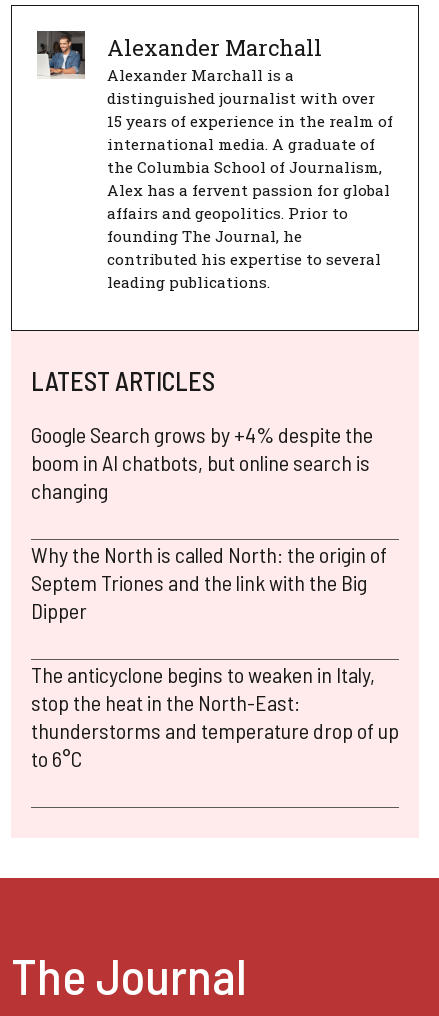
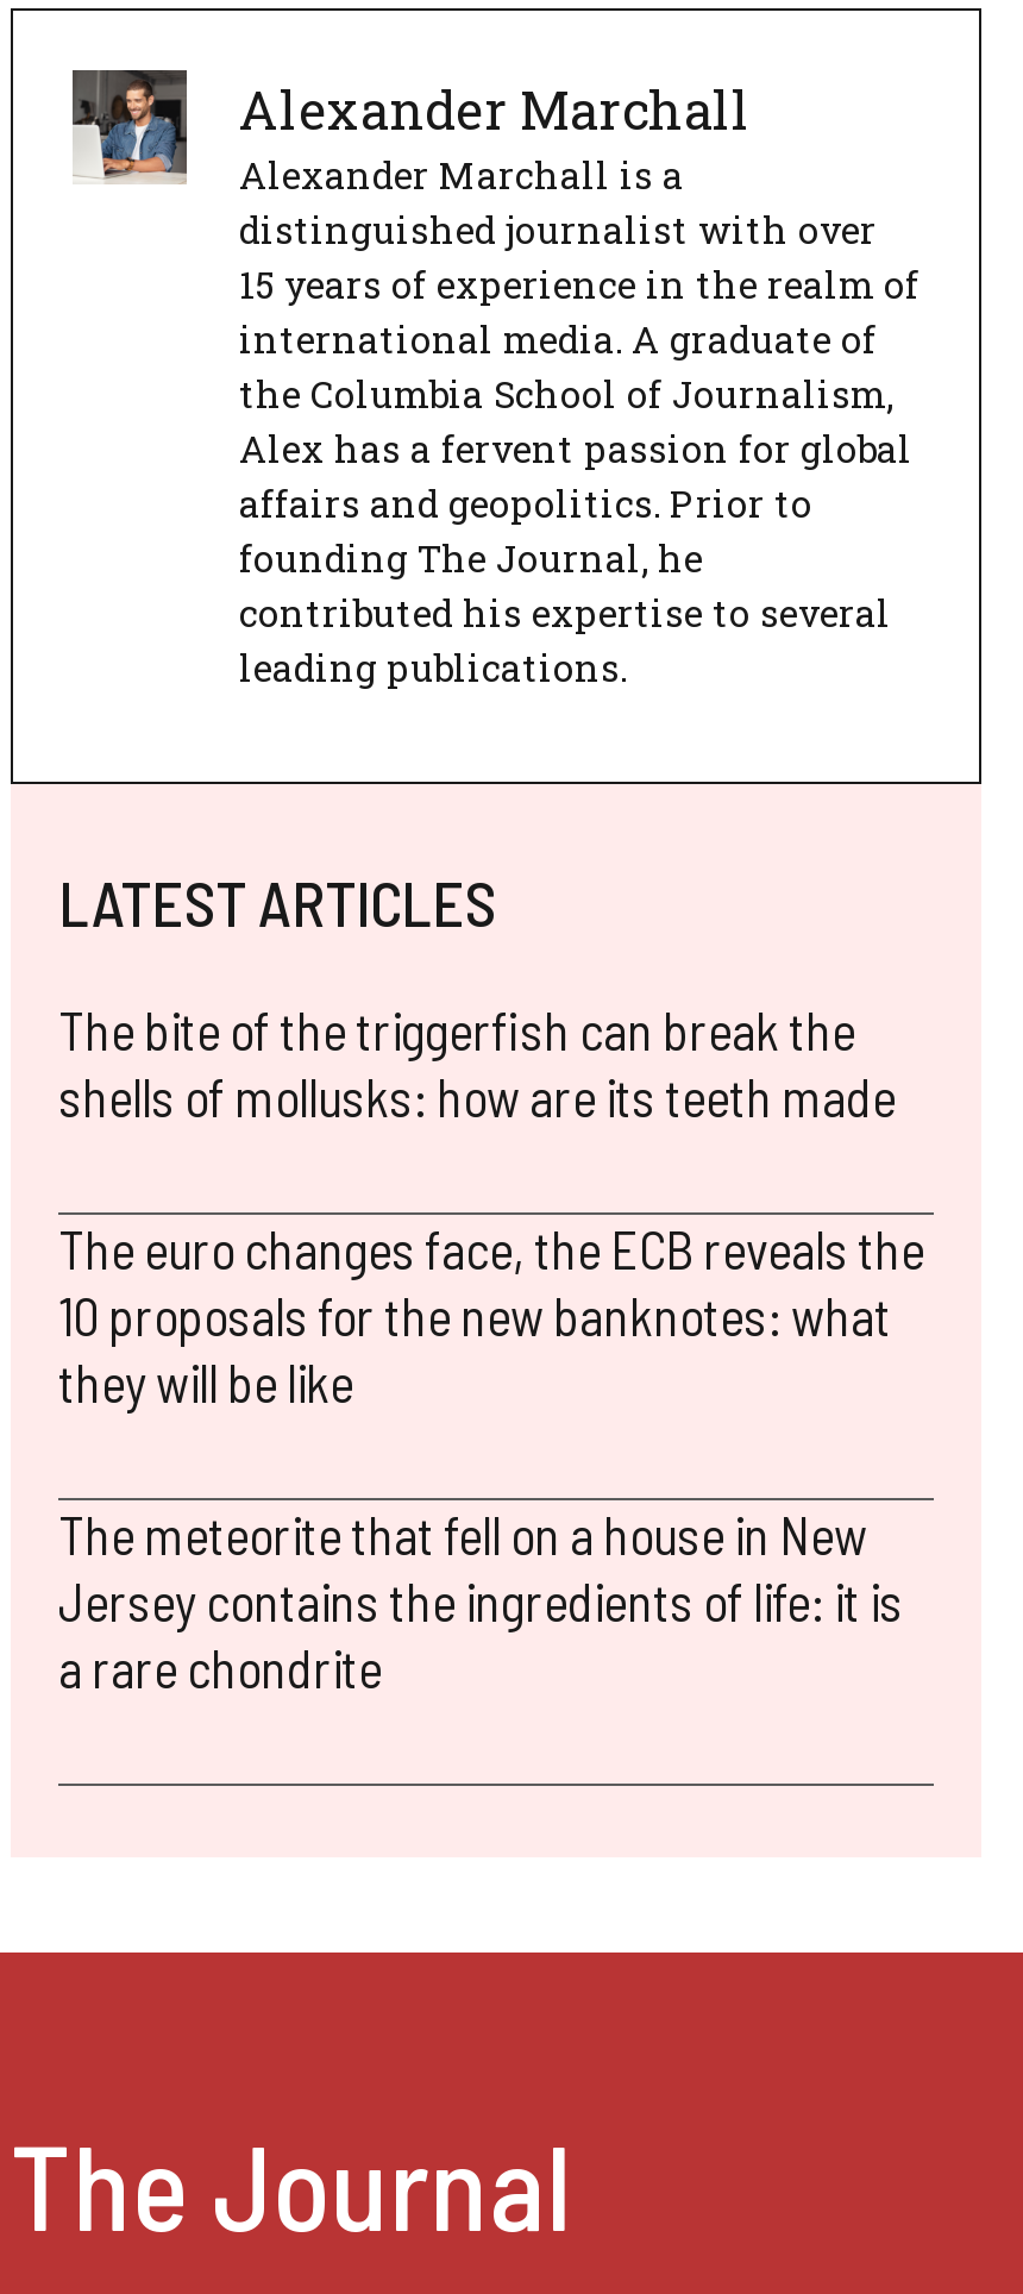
- Google Search grows by +4% despite the
- boom in AI chatbots, but online search is
- changing
+ The bite of the triggerfish can break the
+ shells of mollusks: how are its teeth made

- Why the North is called North: the origin of
- Septem Triones and the link with the Big
- Dipper
+ The euro changes face, the ECB reveals the
+ 10 proposals for the new banknotes: what
+ they will be like

- The anticyclone begins to weaken in Italy,
- stop the heat in the North-East:
- thunderstorms and temperature drop of up
- to 6°C
+ The meteorite that fell on a house in New
+ Jersey contains the ingredients of life: it is
+ a rare chondrite
